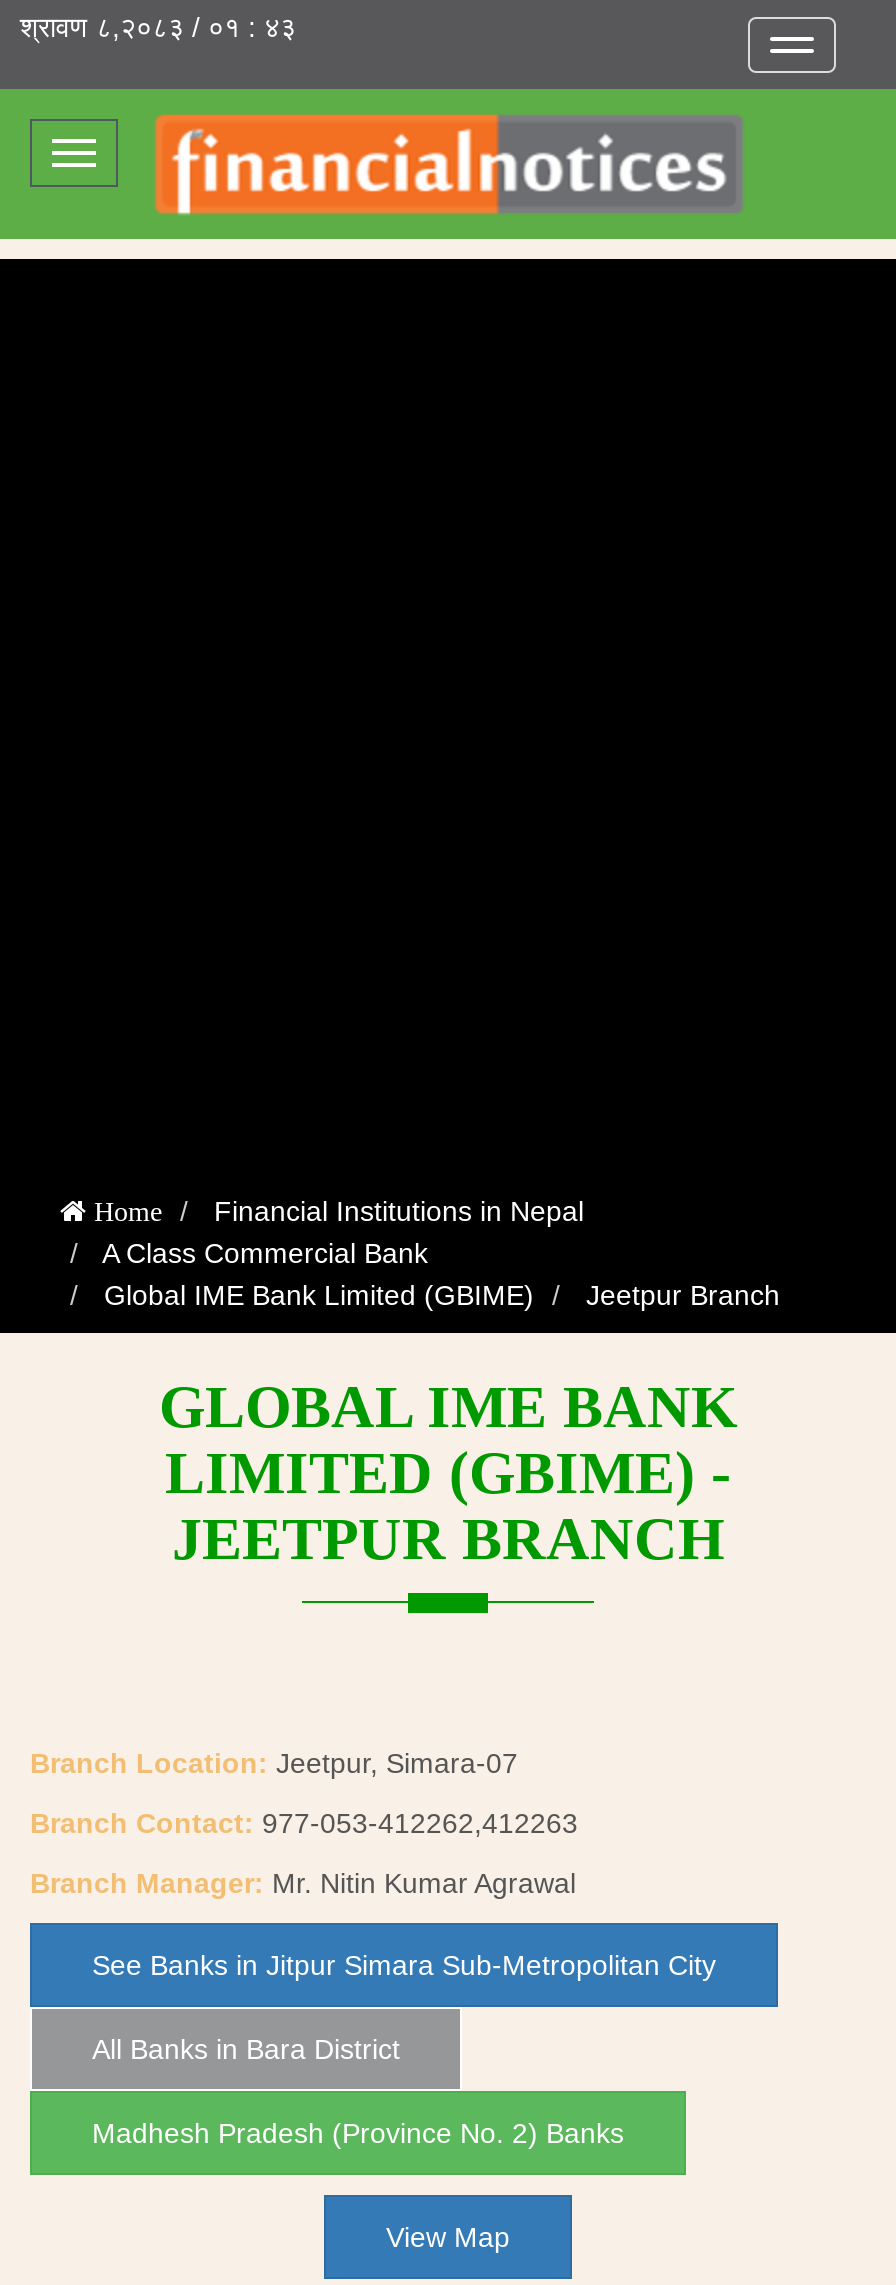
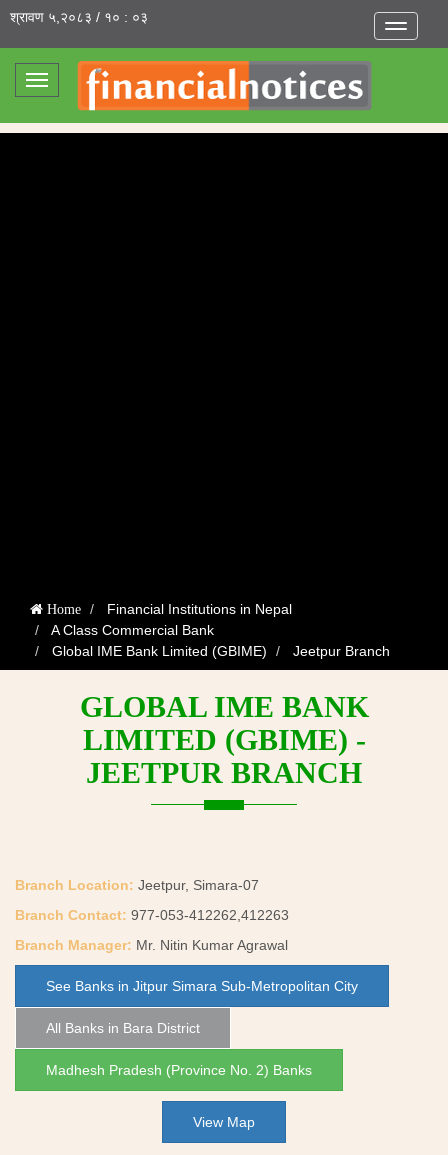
- श्रावण ८,२०८३ / ०१ : ४३
+ श्रावण ५,२०८३ / १० : ०३
